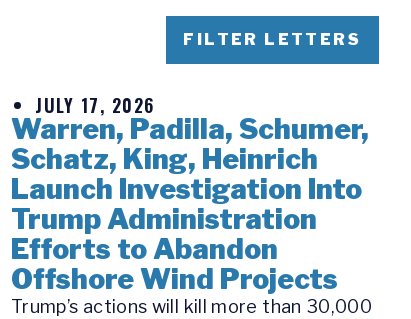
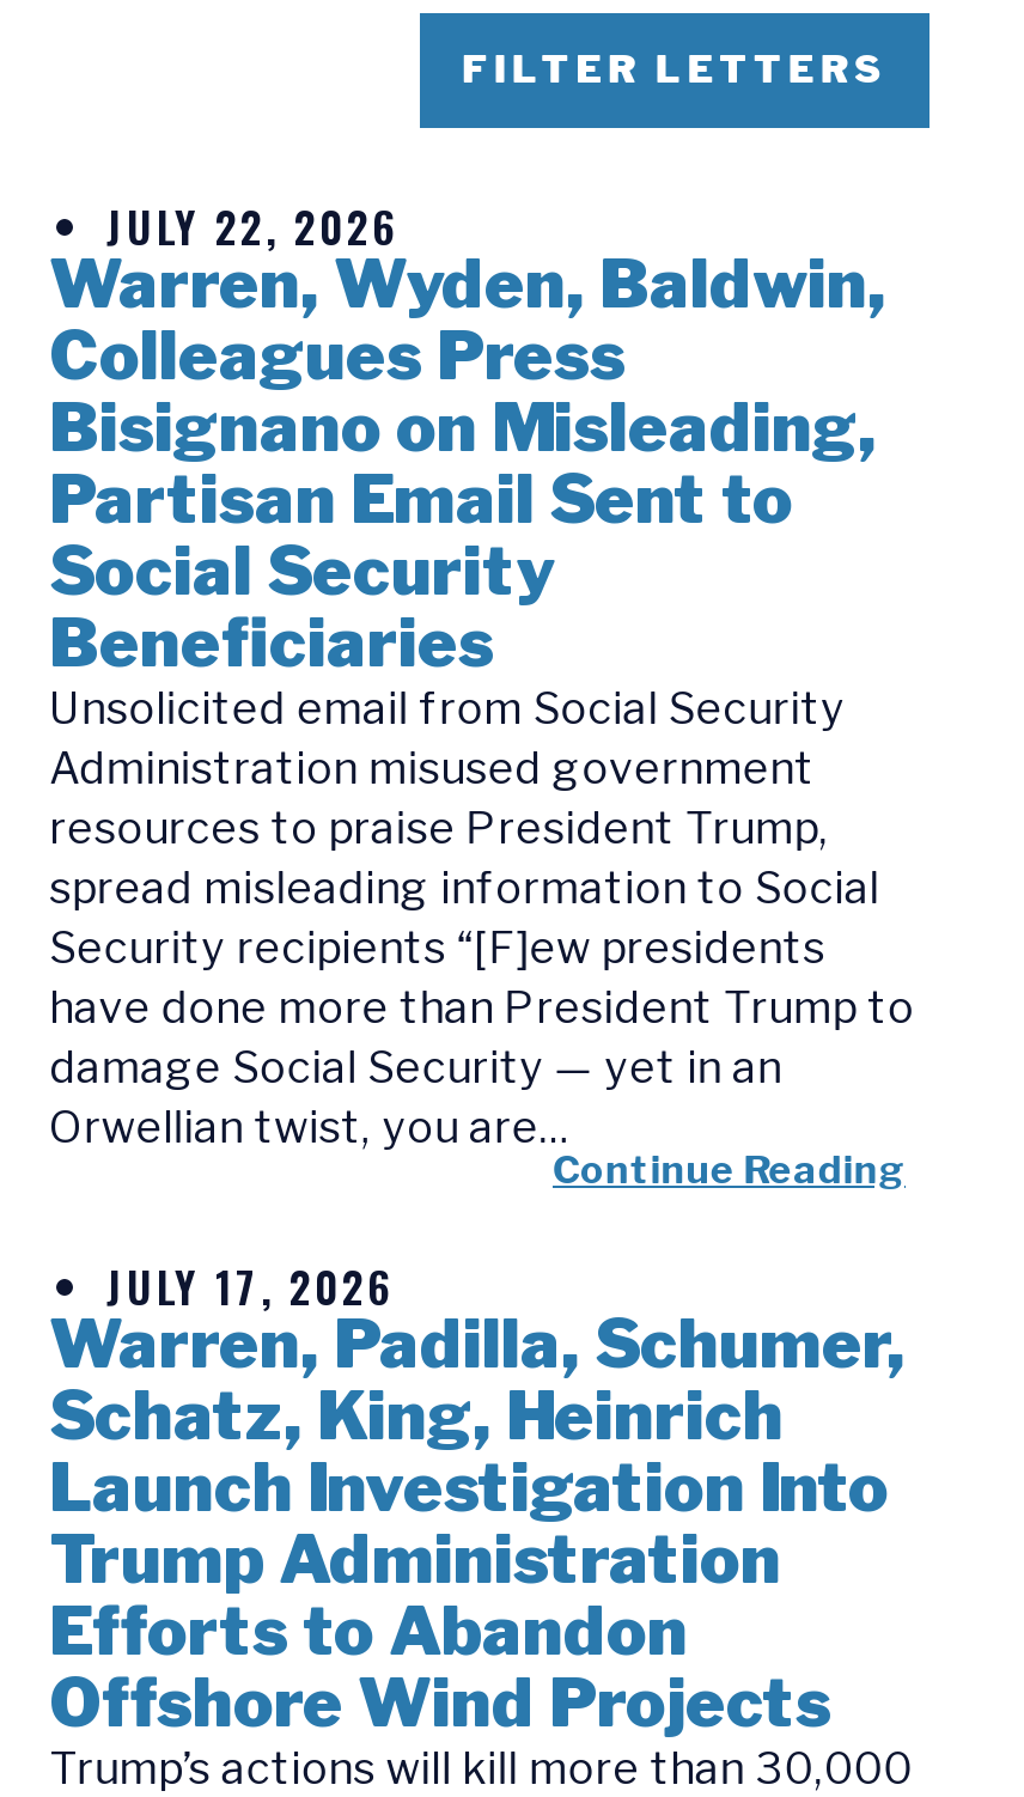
+ JULY 22, 2026
+ Warren, Wyden, Baldwin,
+ Colleagues Press
+ Bisignano on Misleading,
+ Partisan Email Sent to
+ Social Security
+ Beneficiaries
+ Unsolicited email from Social Security
+ Administration misused government
+ resources to praise President Trump,
+ spread misleading information to Social
+ Security recipients “[F]ew presidents
+ have done more than President Trump to
+ damage Social Security — yet in an
+ Orwellian twist, you are...
+ Continue Reading
